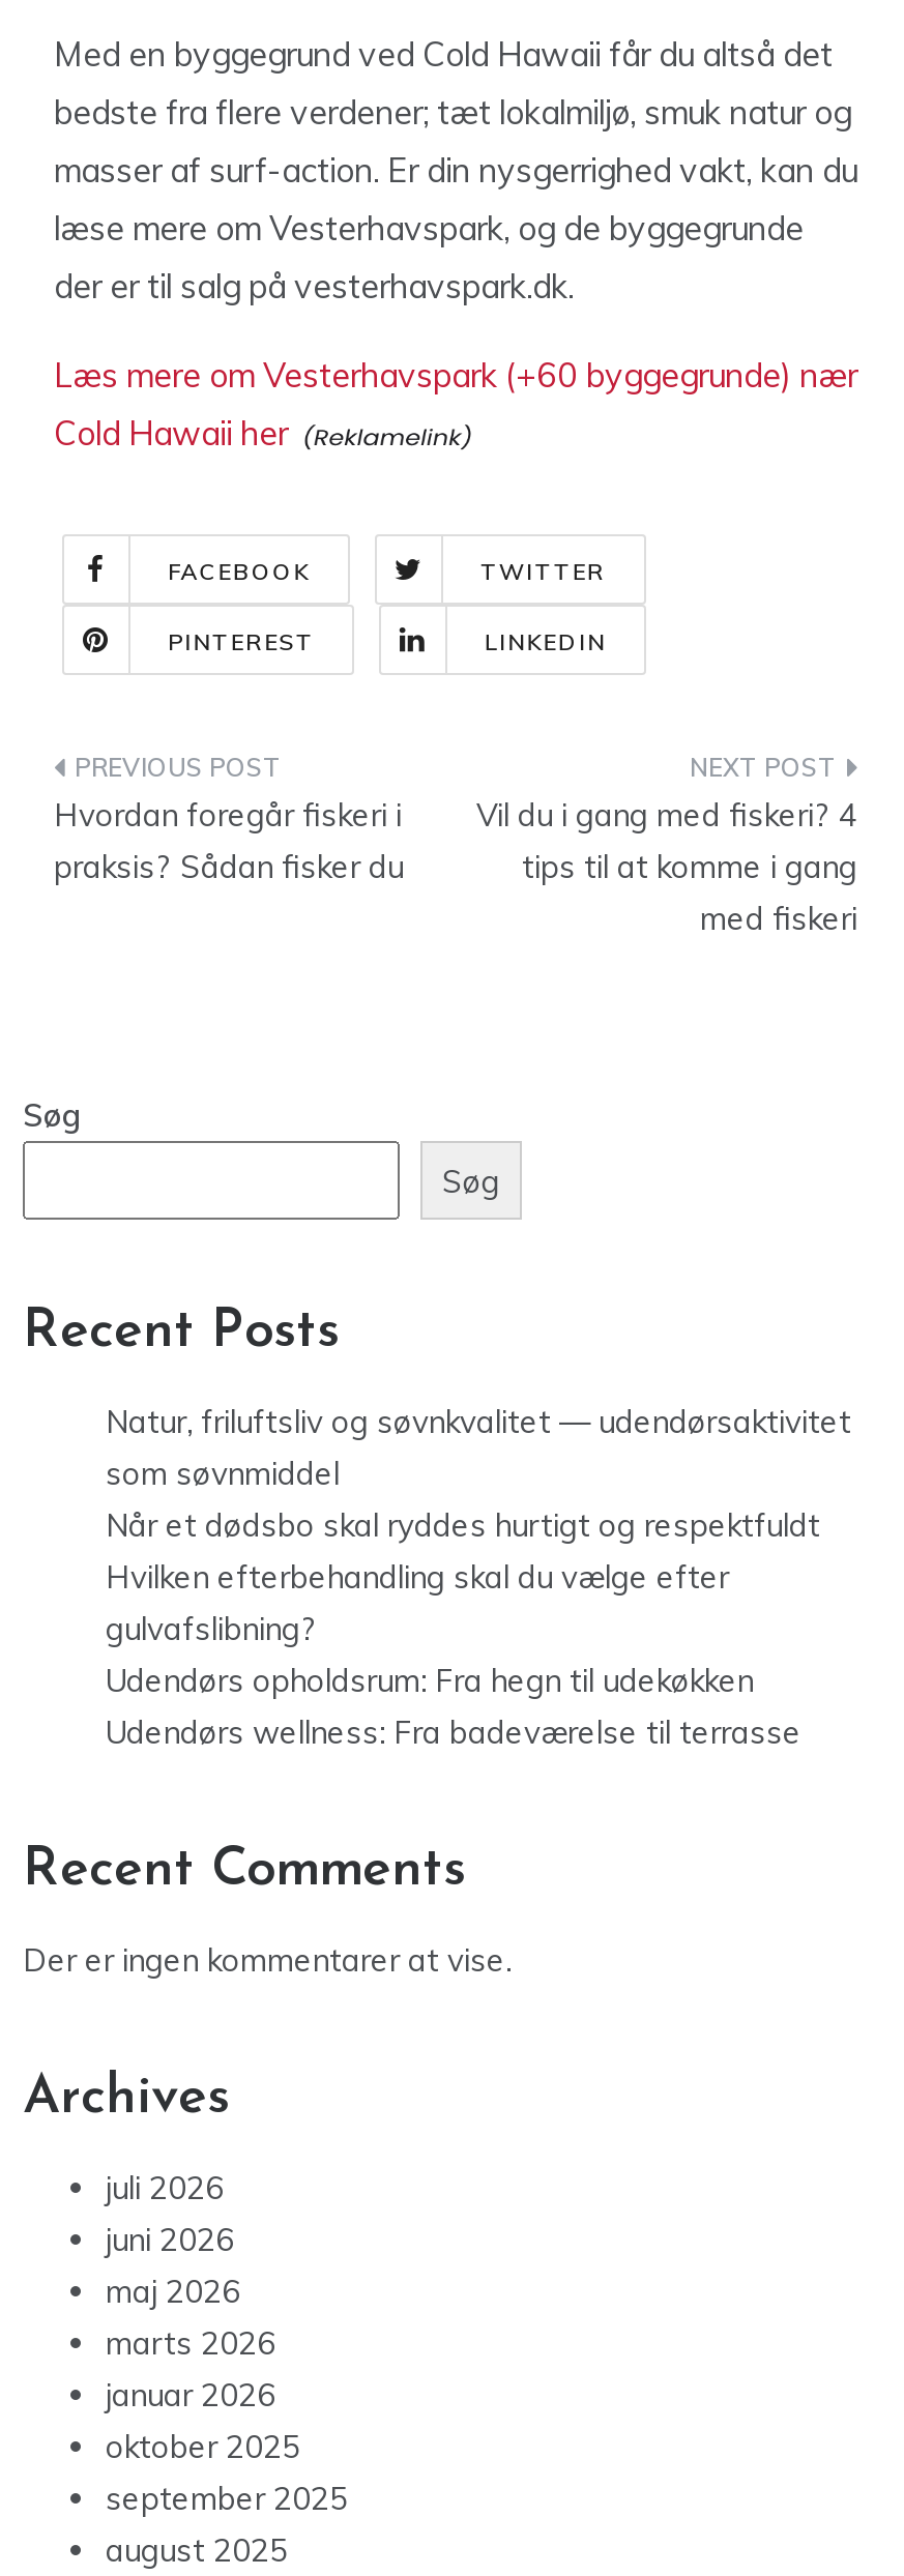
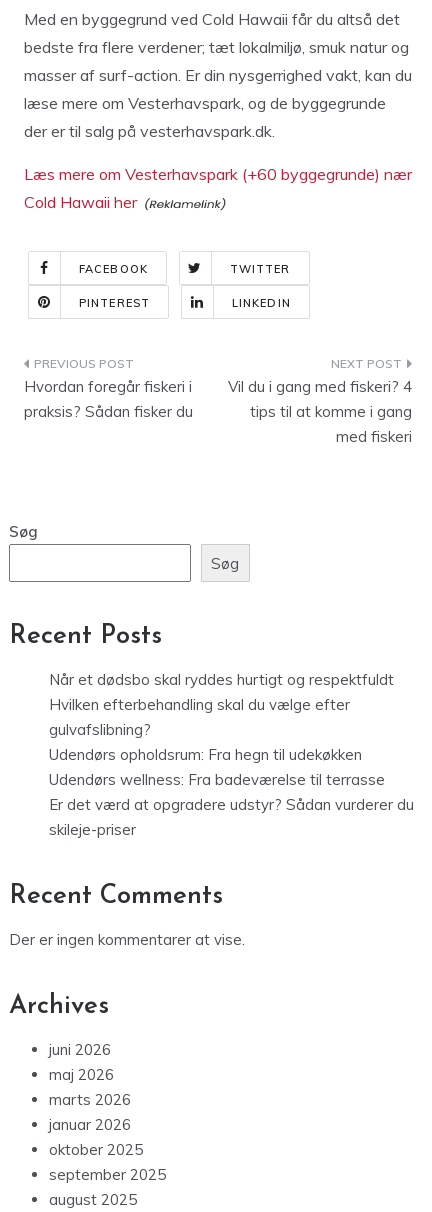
- Natur, friluftsliv og søvnkvalitet — udendørsaktivitet
- som søvnmiddel

moved up: Når et dødsbo skal ryddes hurtigt og respektfuldt | Hvilken efterbehandling skal du vælge efter | gulvafslibning? | Udendørs opholdsrum: Fra hegn til udekøkken | Udendørs wellness: Fra badeværelse til terrasse

+ Er det værd at opgradere udstyr? Sådan vurderer du
+ skileje-priser

- juli 2026
